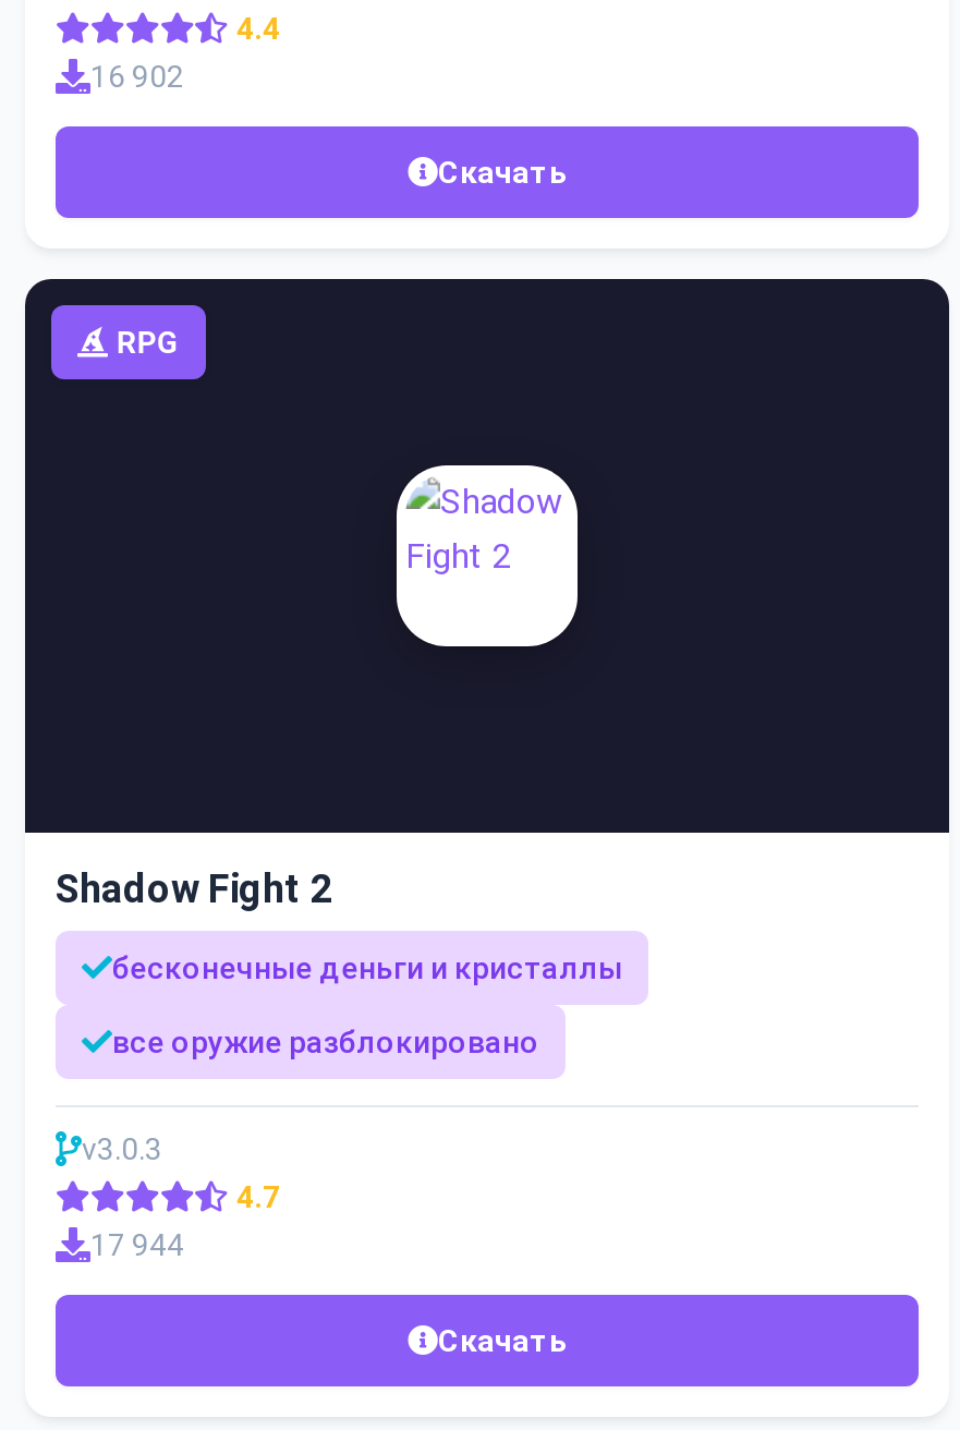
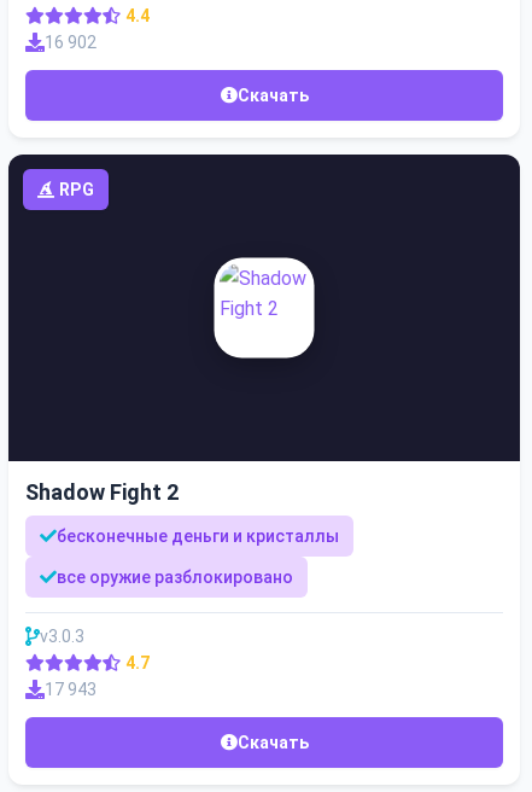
- 17 944
+ 17 943
